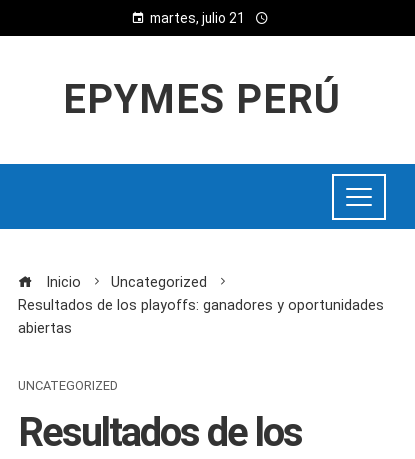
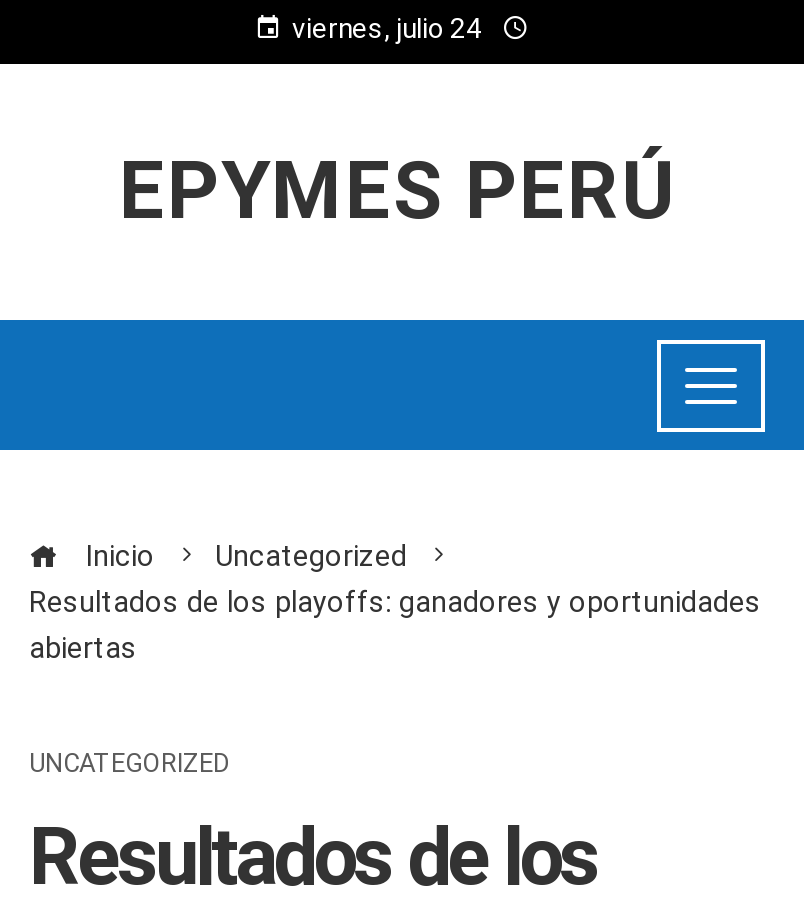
- martes, julio 21
+ viernes, julio 24
